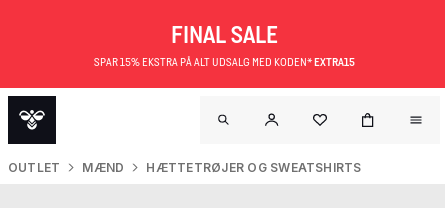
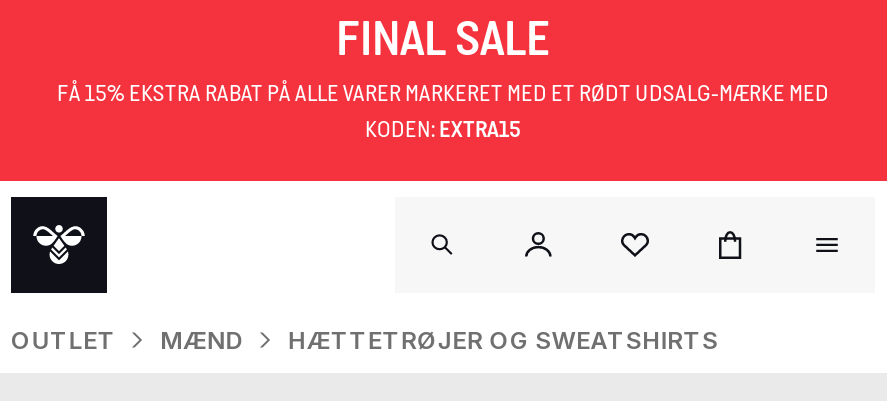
- SPAR 15% EKSTRA PÅ ALT UDSALG MED KODEN* EXTRA15
+ FÅ 15% EKSTRA RABAT PÅ ALLE VARER MARKERET MED ET RØDT UDSALG-MÆRKE MED
+ KODEN: EXTRA15
